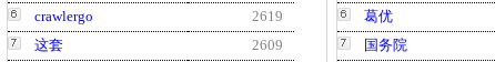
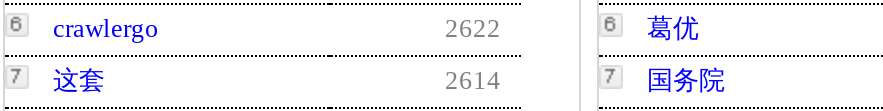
- 2619
+ 2622

- 2609
+ 2614
